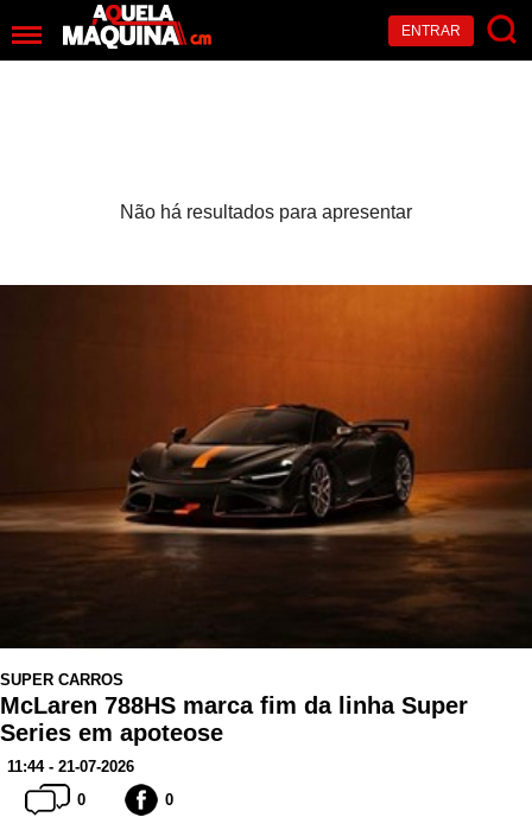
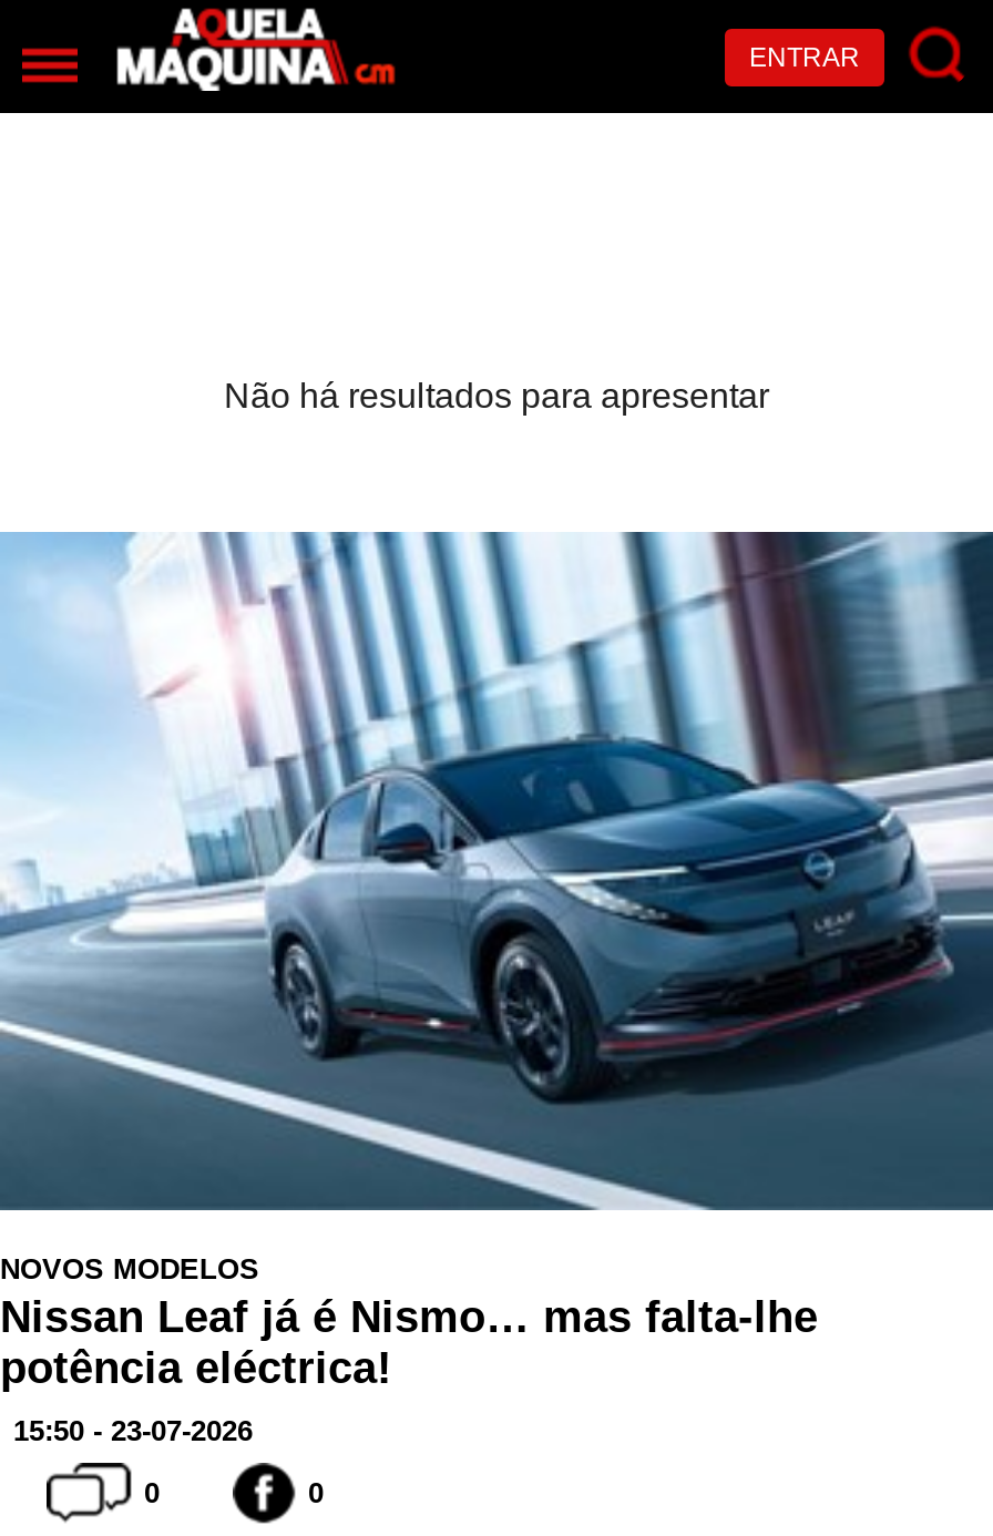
- [image]
- SUPER CARROS
- McLaren 788HS marca fim da linha Super
- Series em apoteose
+ [image]
+ NOVOS MODELOS
+ Nissan Leaf já é Nismo… mas falta-lhe
+ potência eléctrica!

- 11:44 - 21-07-2026
+ 15:50 - 23-07-2026
